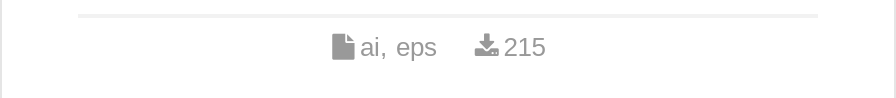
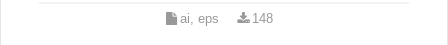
- 215
+ 148
